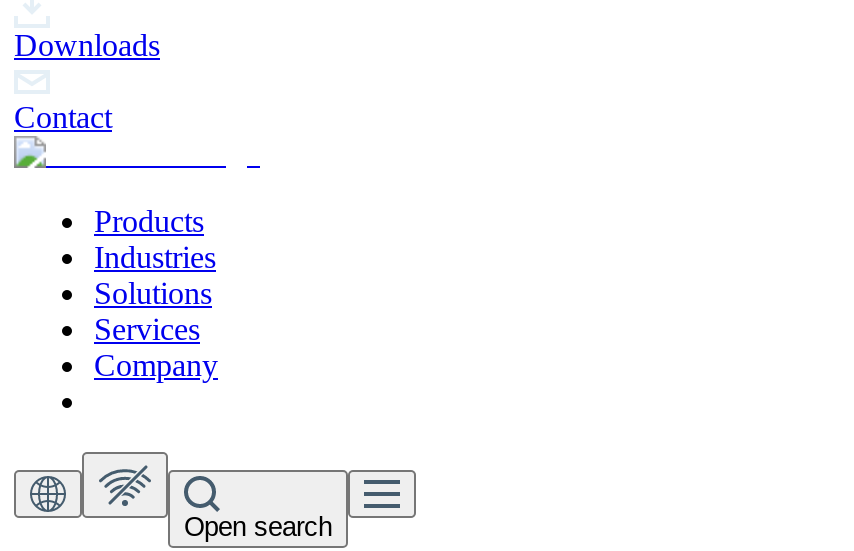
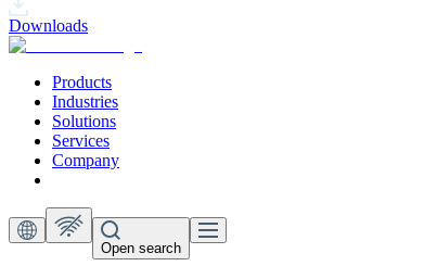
- Contact
